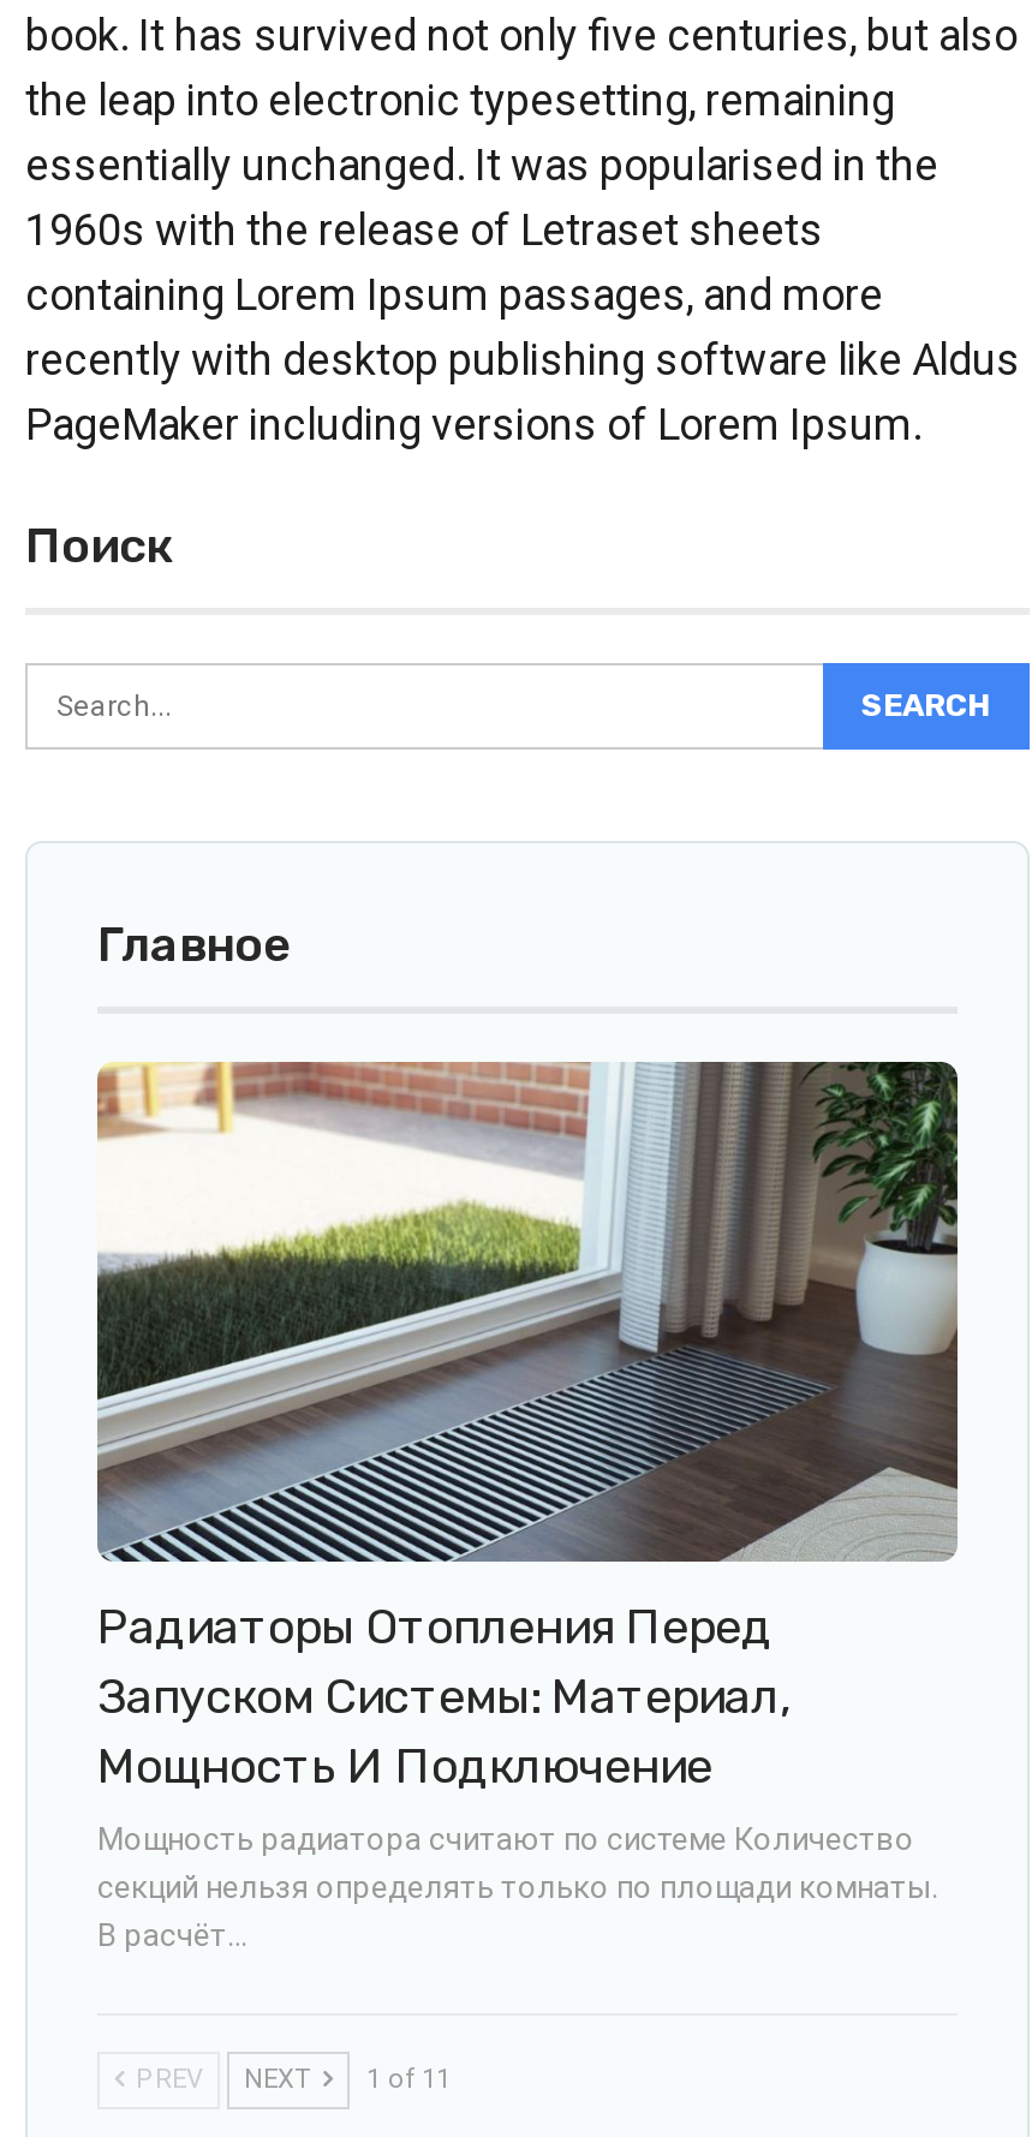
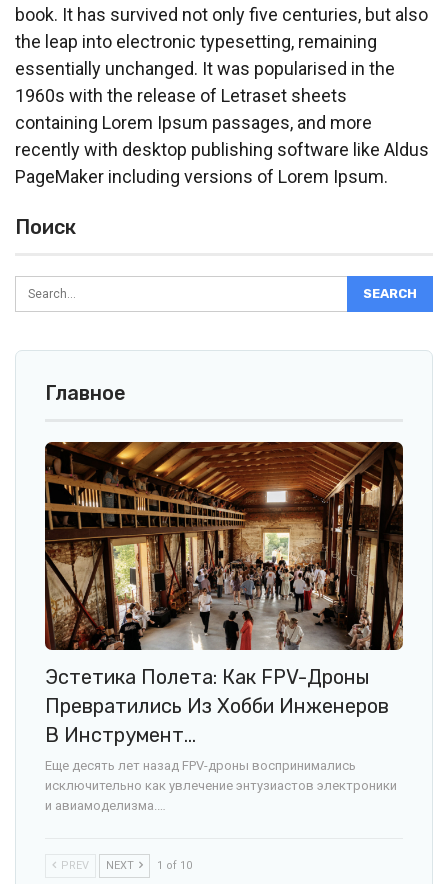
- [image]
- Радиаторы Отопления Перед
- Запуском Системы: Материал,
- Мощность И Подключение
+ [image]
+ Эстетика Полета: Как FPV-Дроны
+ Превратились Из Хобби Инженеров
+ В Инструмент…

- Мощность радиатора считают по системе Количество
- секций нельзя определять только по площади комнаты.
- В расчёт…
+ Еще десять лет назад FPV-дроны воспринимались
+ исключительно как увлечение энтузиастов электроники
+ и авиамоделизма.…

- PREV NEXT 1 of 11
+ PREV NEXT 1 of 10
